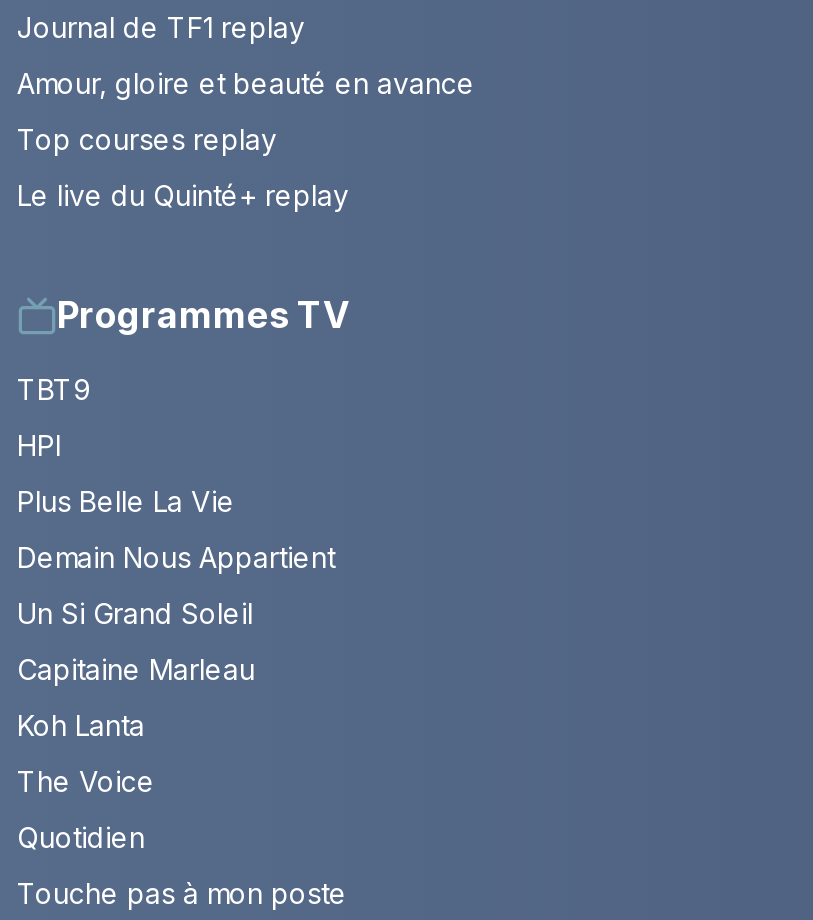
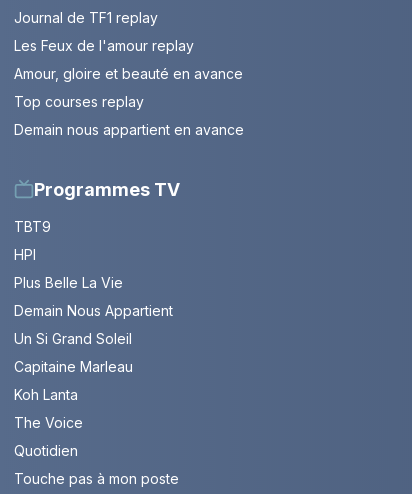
+ Les Feux de l'amour replay

- Le live du Quinté+ replay
+ Demain nous appartient en avance
